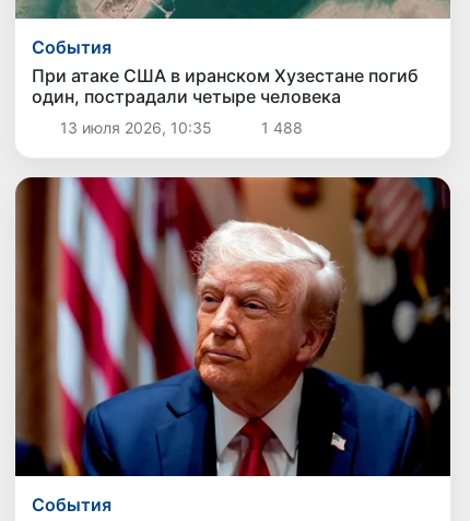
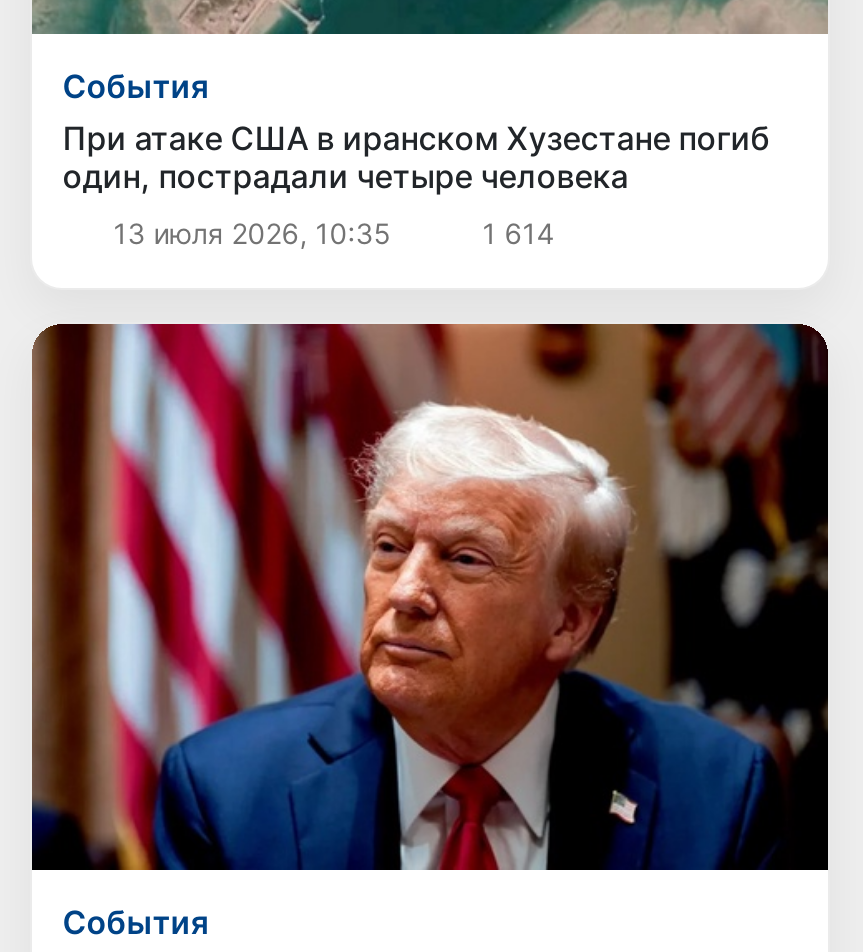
- 1 488
+ 1 614
